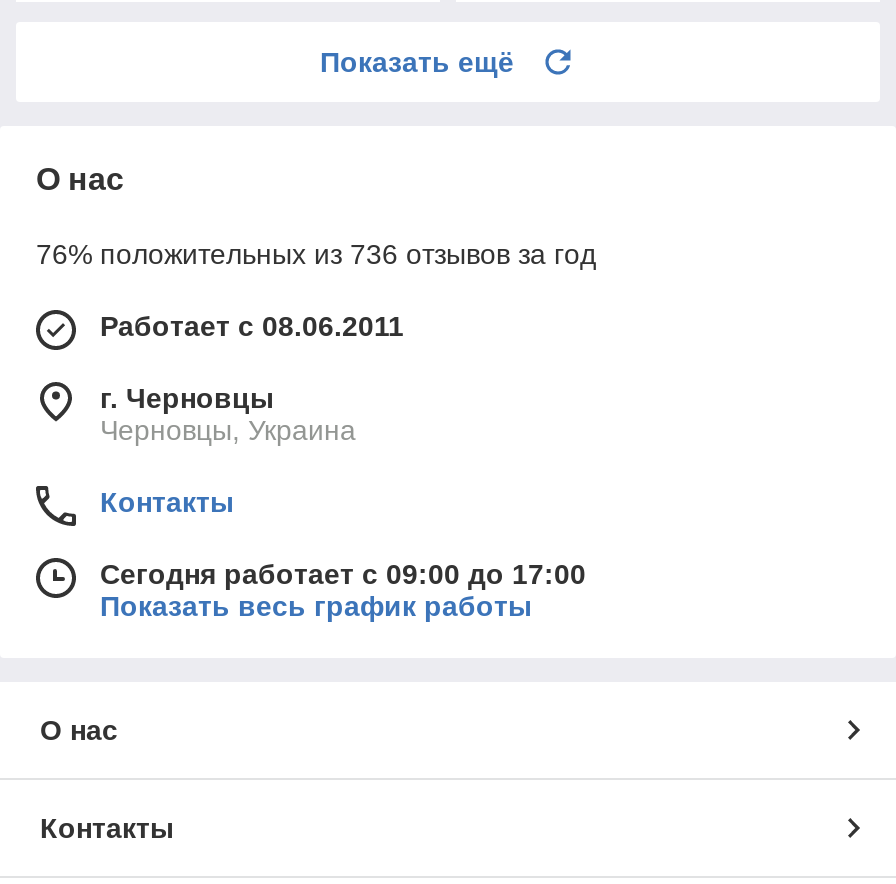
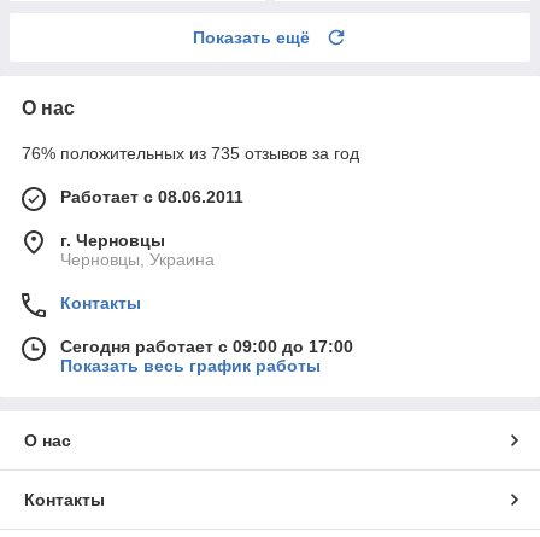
- 76% положительных из 736 отзывов за год
+ 76% положительных из 735 отзывов за год
